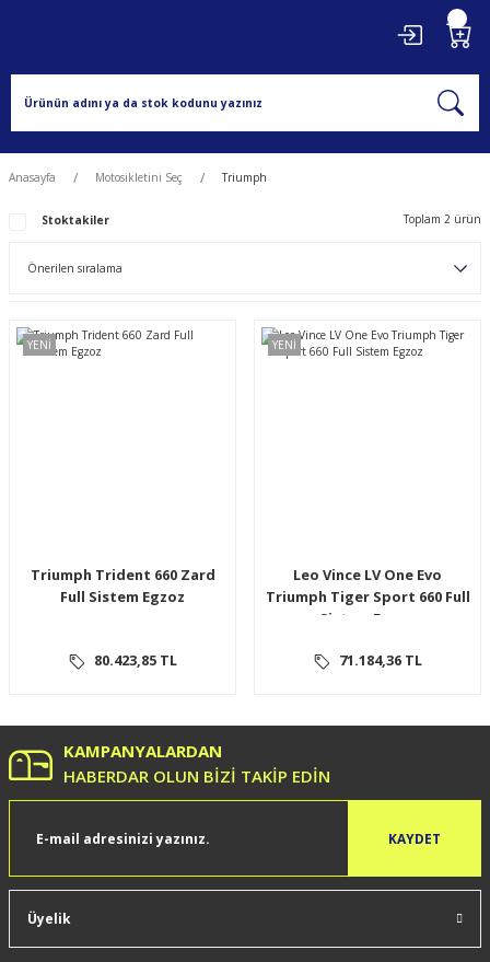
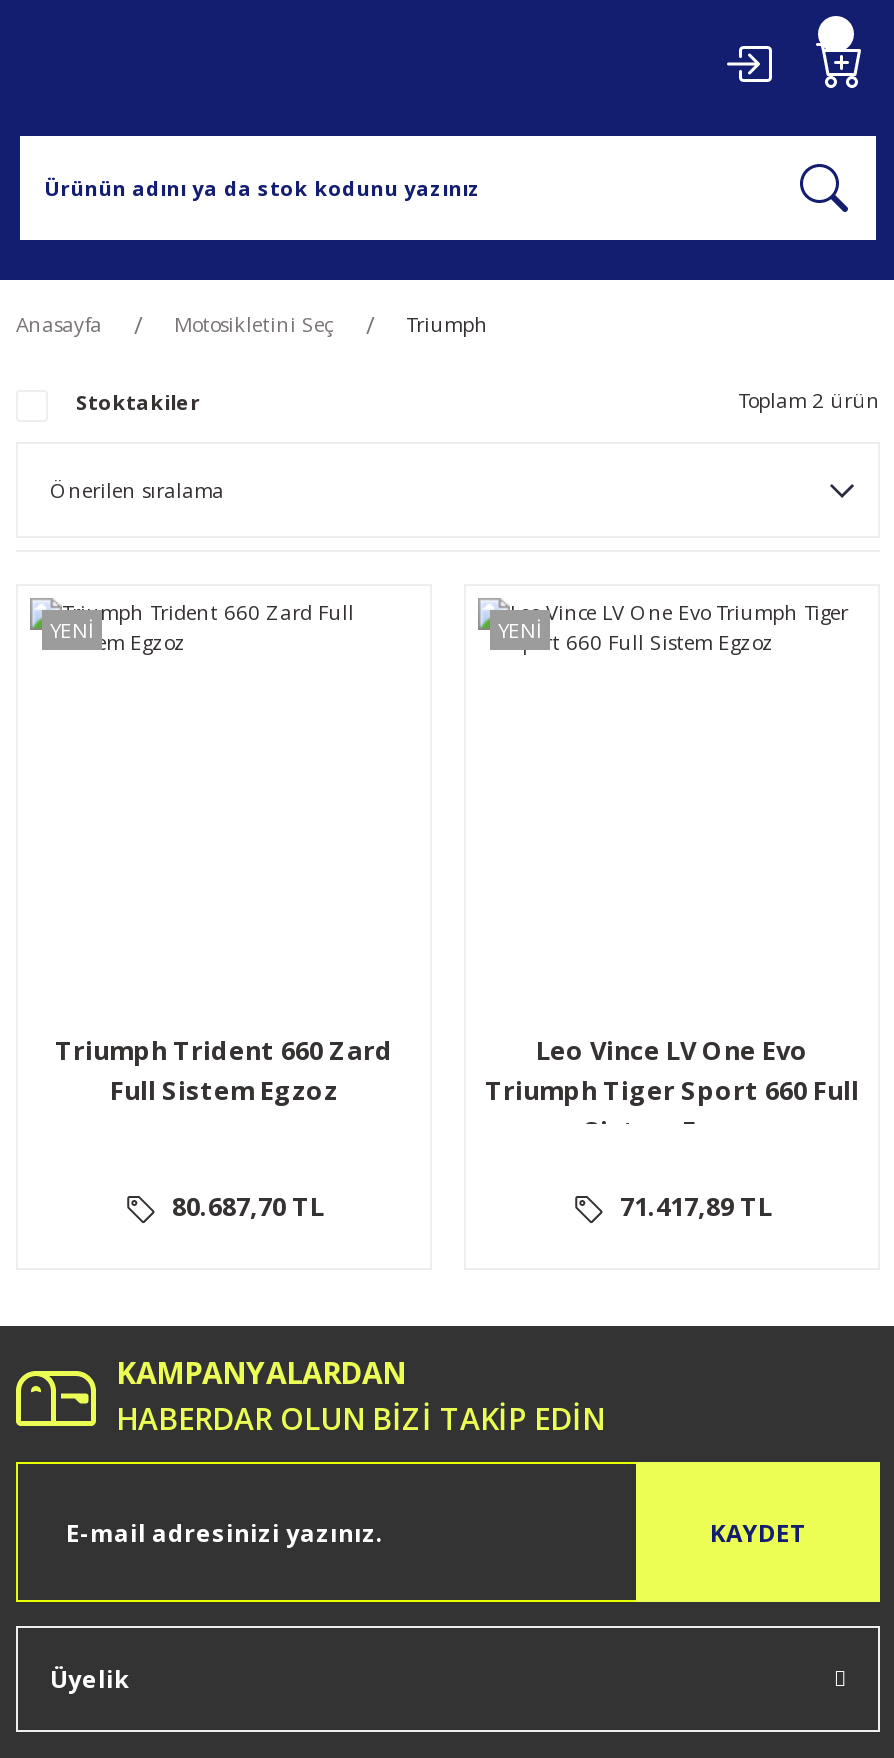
- 80.423,85 TL
+ 80.687,70 TL

- 71.184,36 TL
+ 71.417,89 TL
